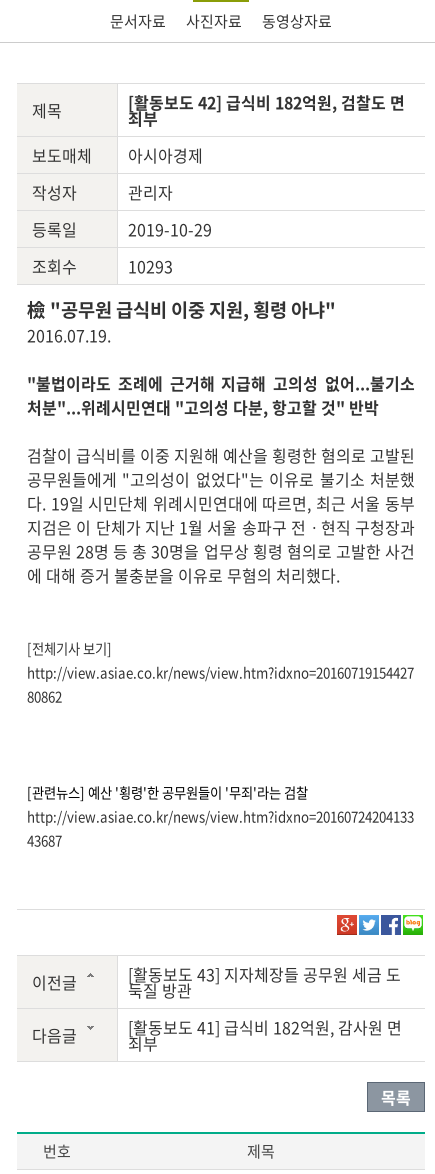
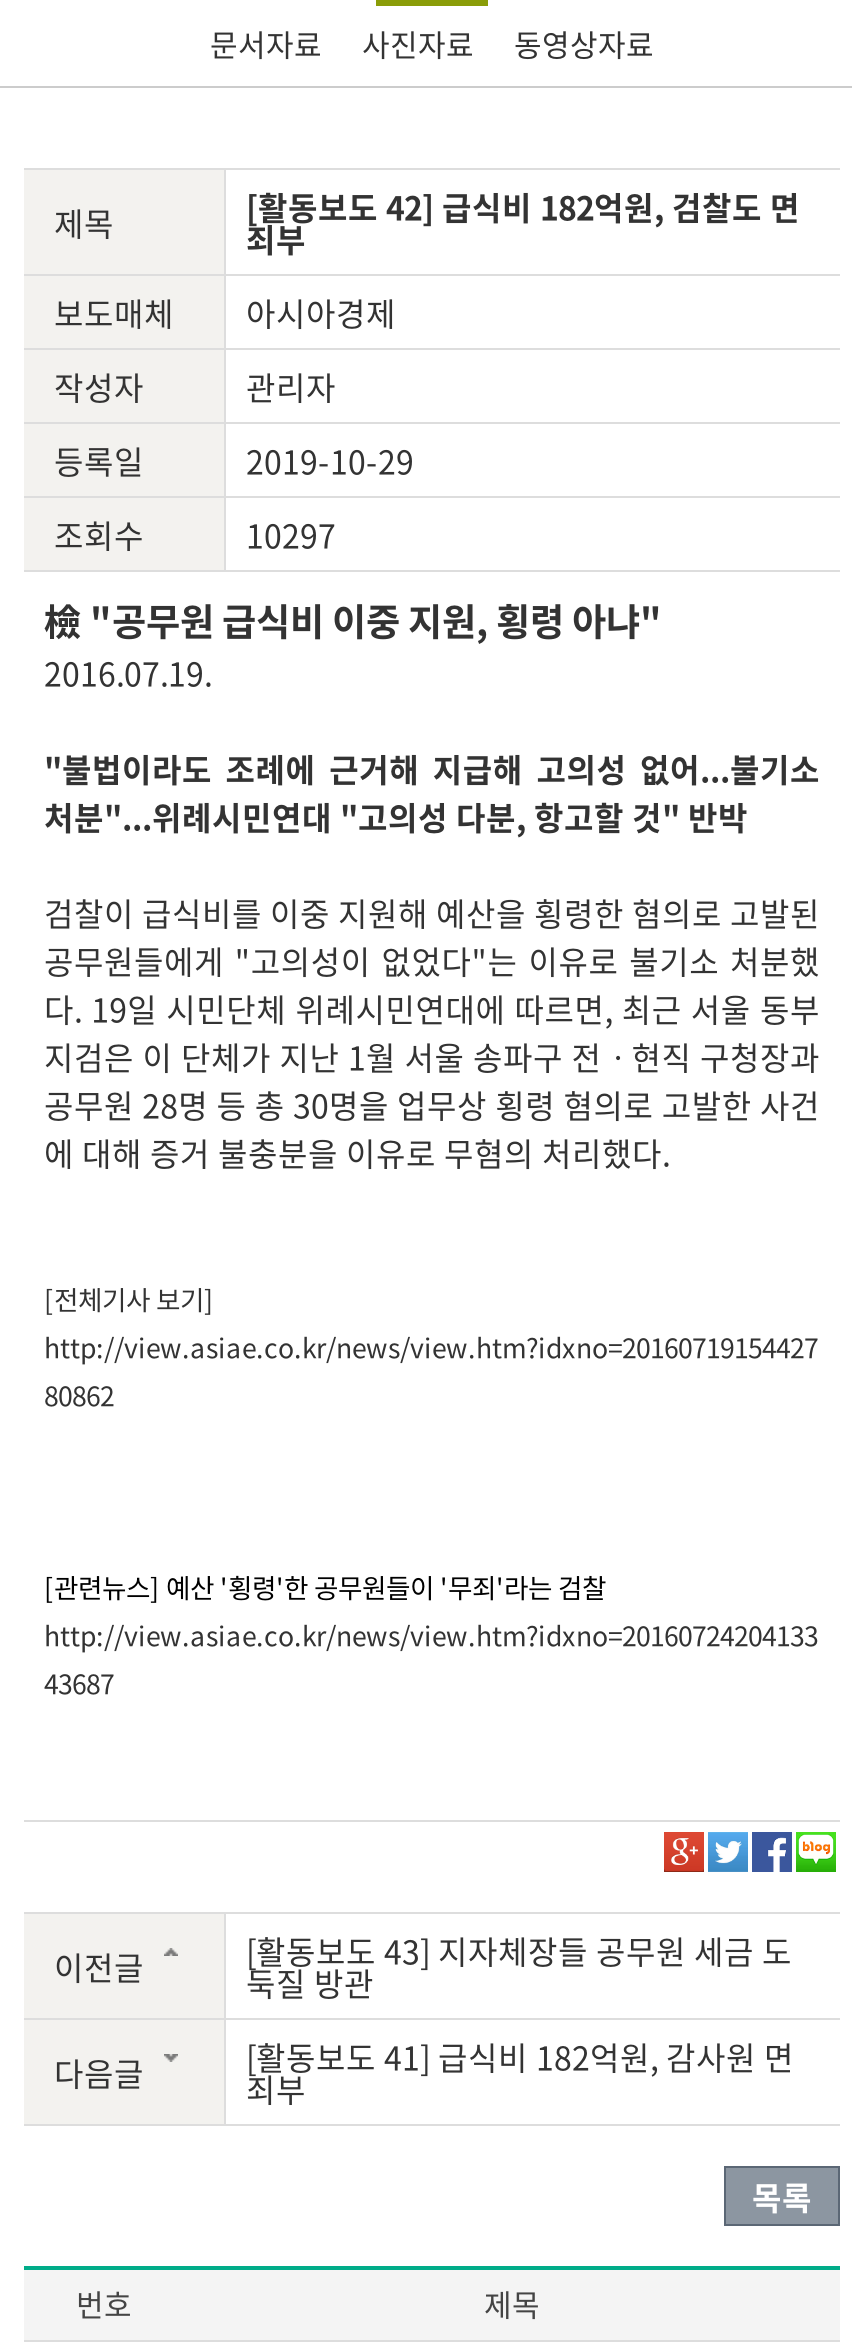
- 10293
+ 10297
